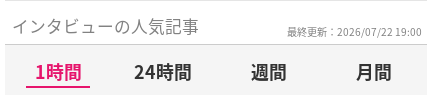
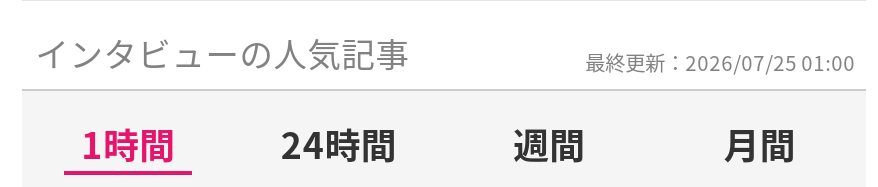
- 最終更新：2026/07/22 19:00
+ 最終更新：2026/07/25 01:00
